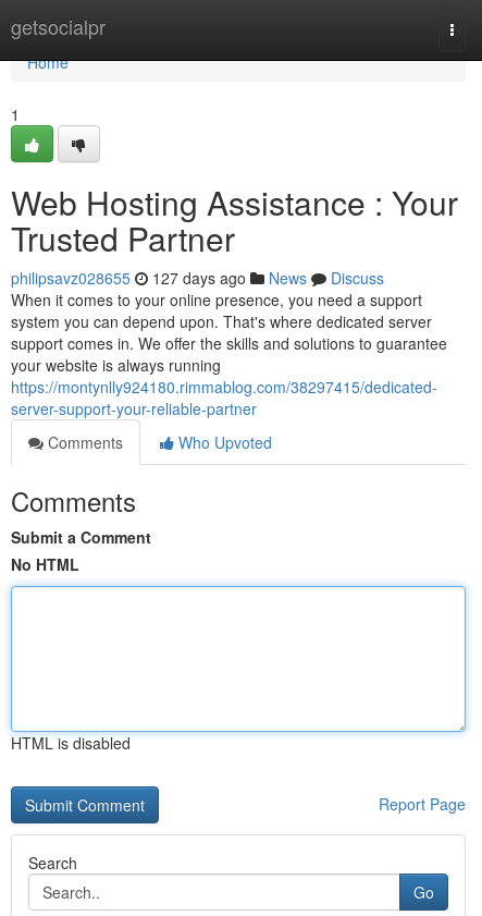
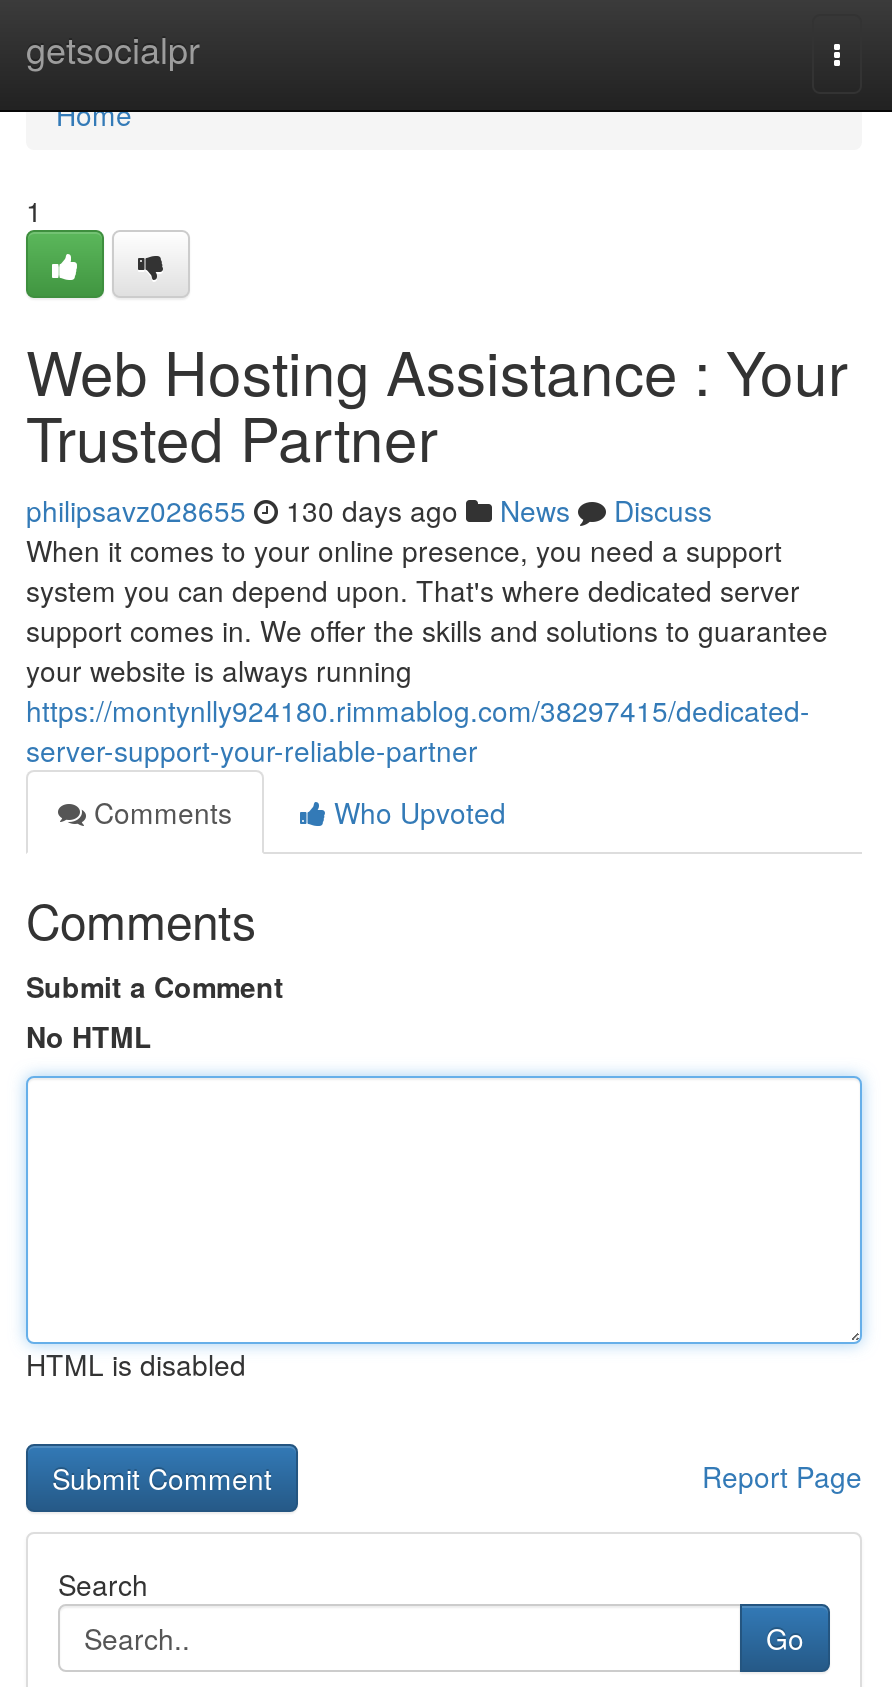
- philipsavz028655 127 days ago News Discuss
+ philipsavz028655 130 days ago News Discuss
